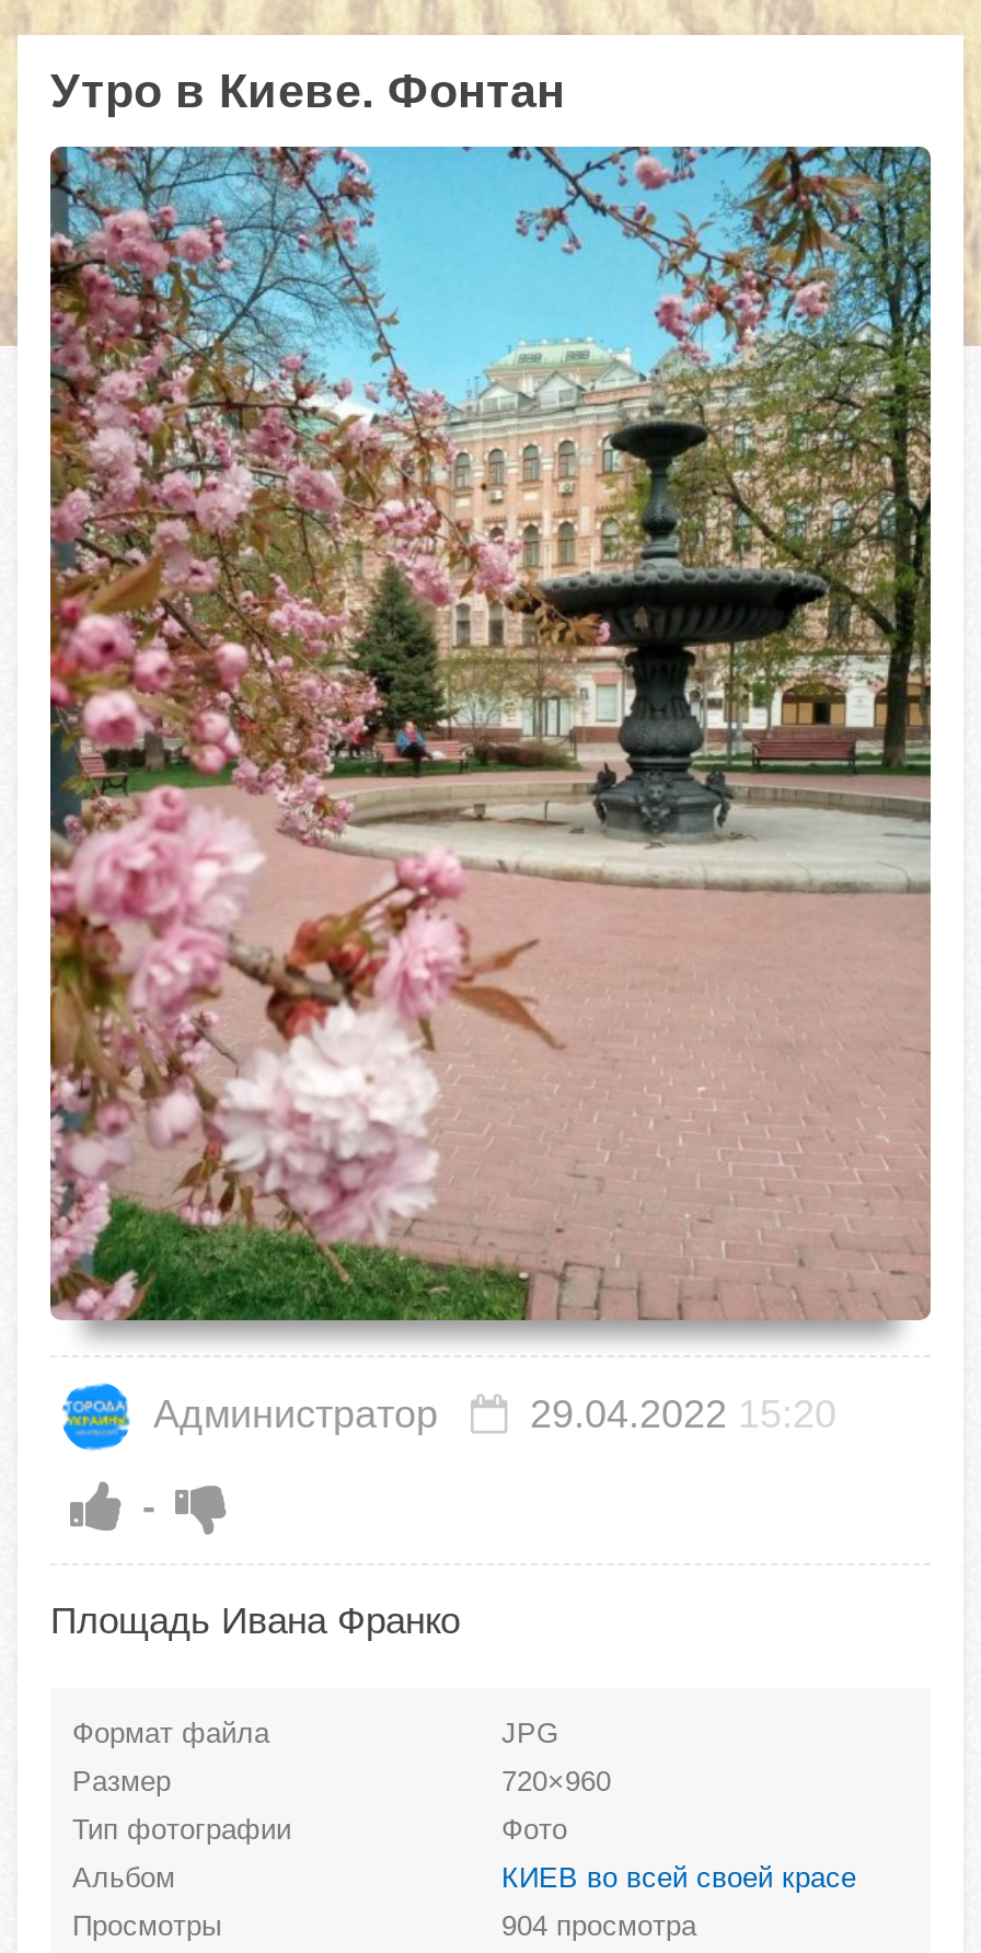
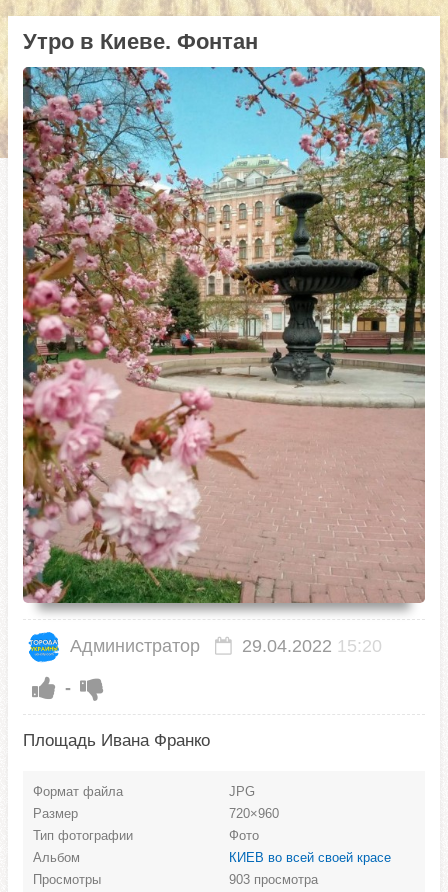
- 904 просмотра
+ 903 просмотра
